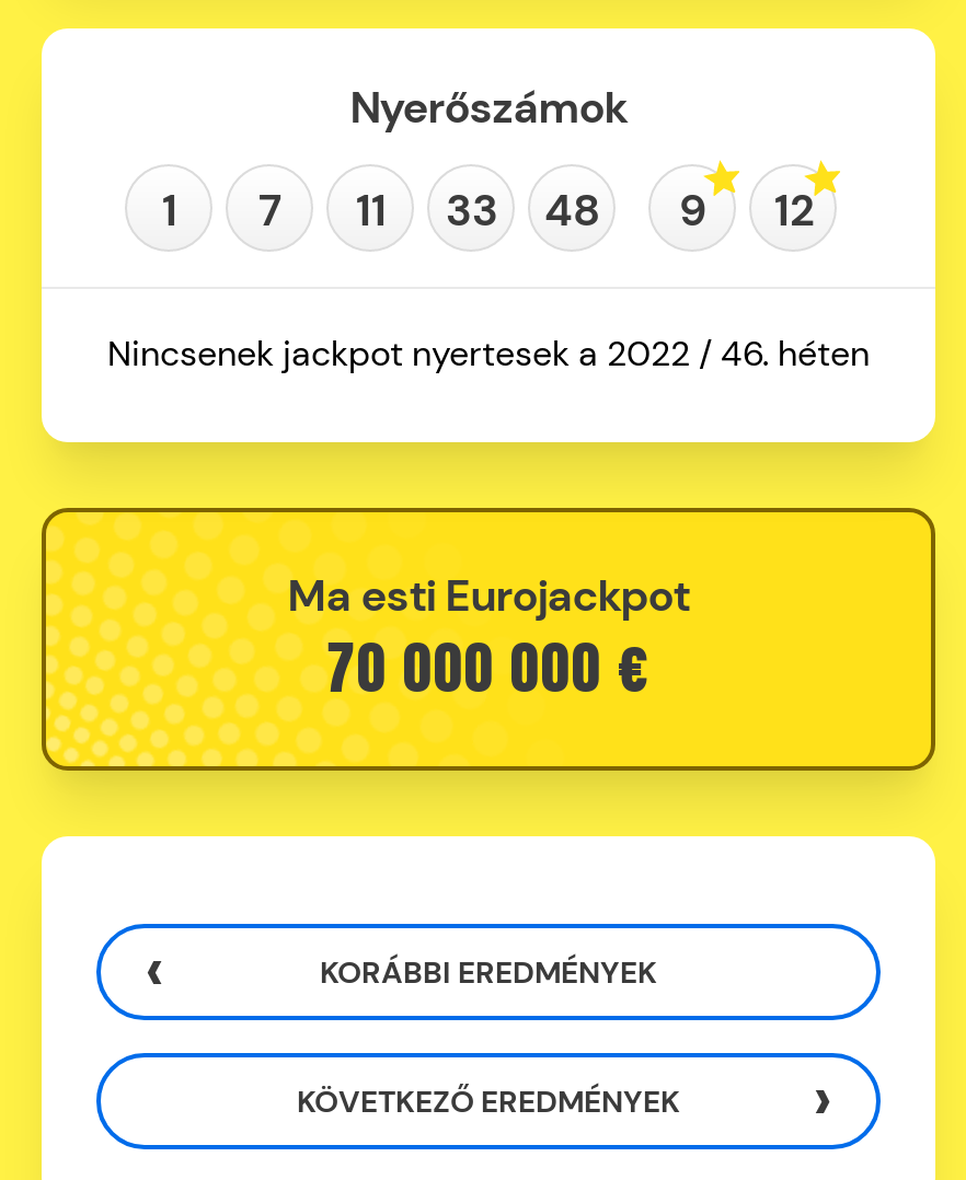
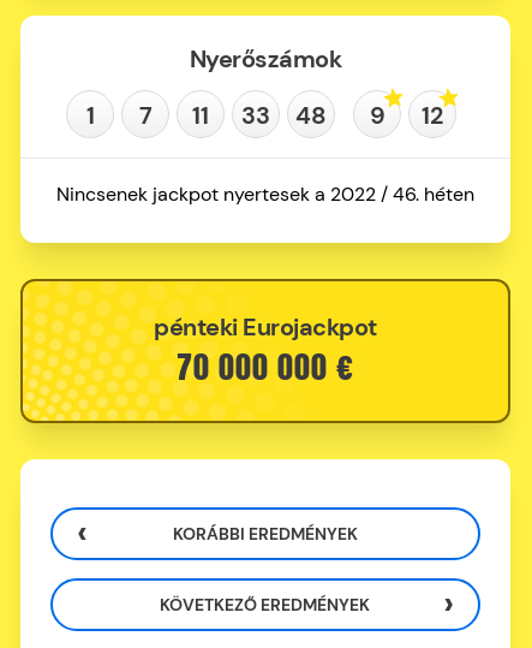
- Ma esti Eurojackpot
+ pénteki Eurojackpot
